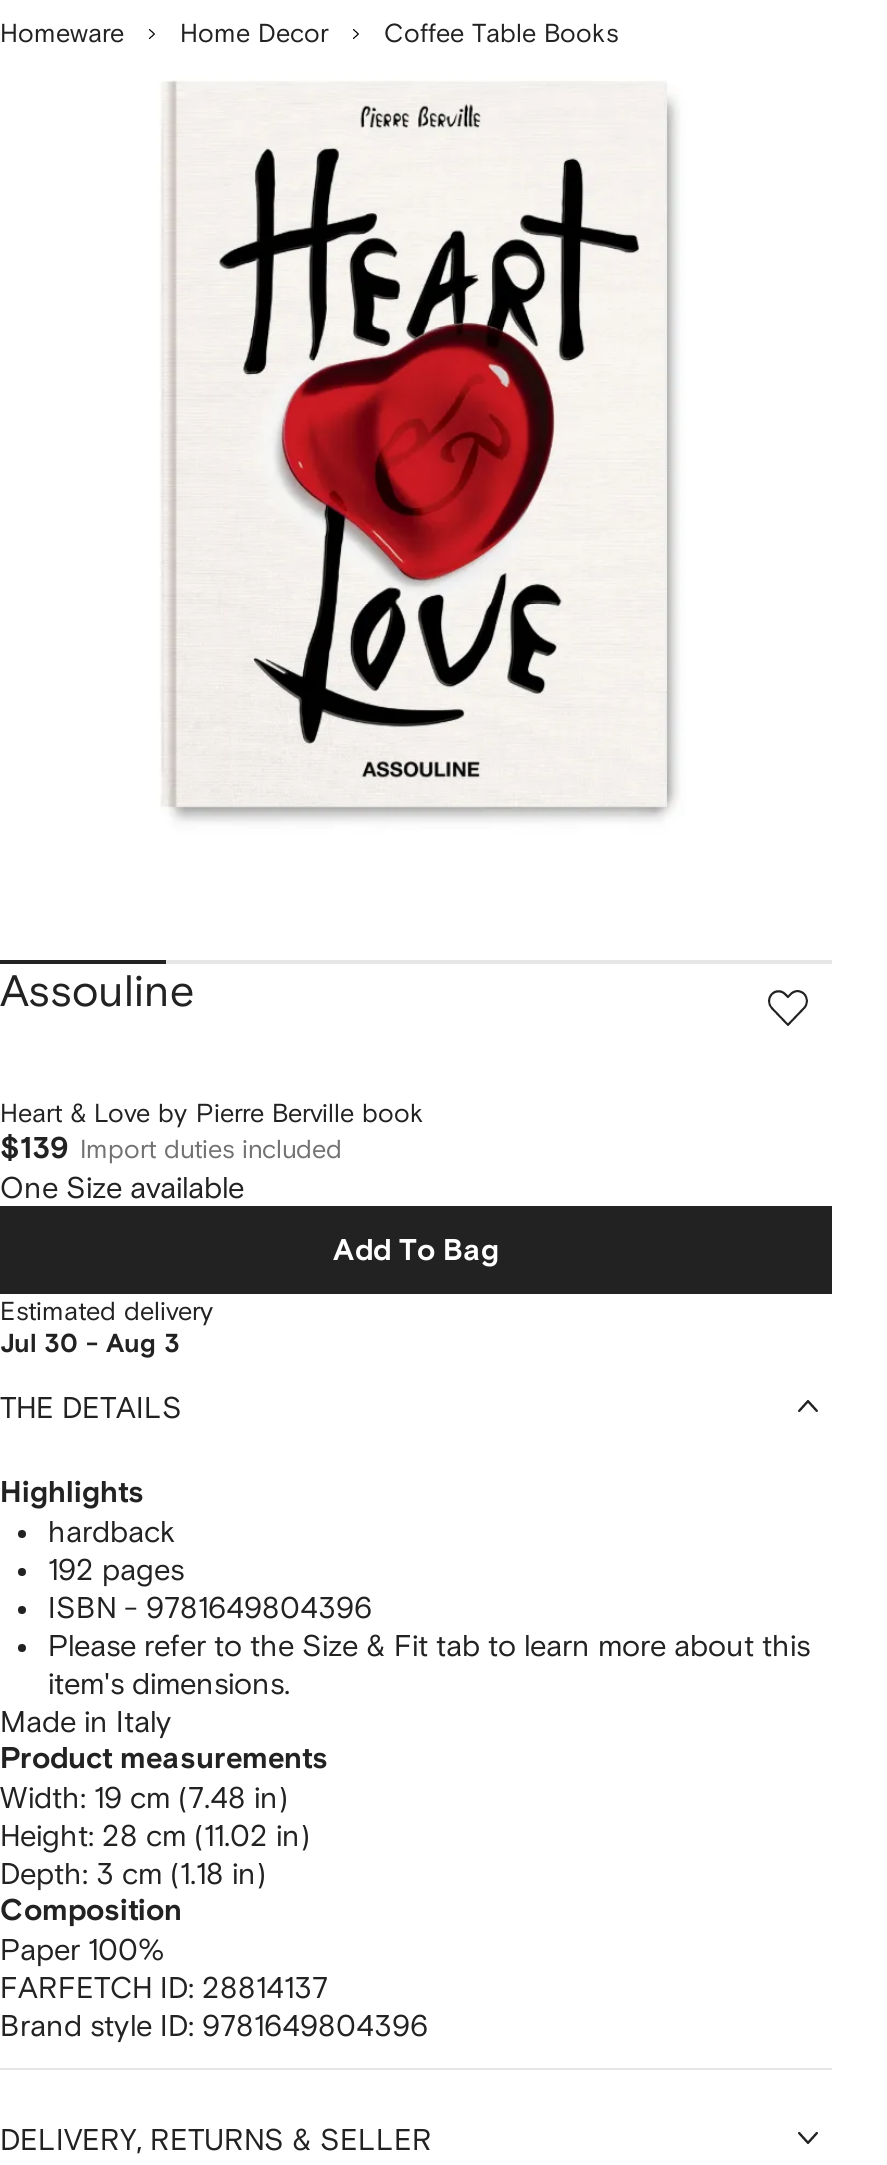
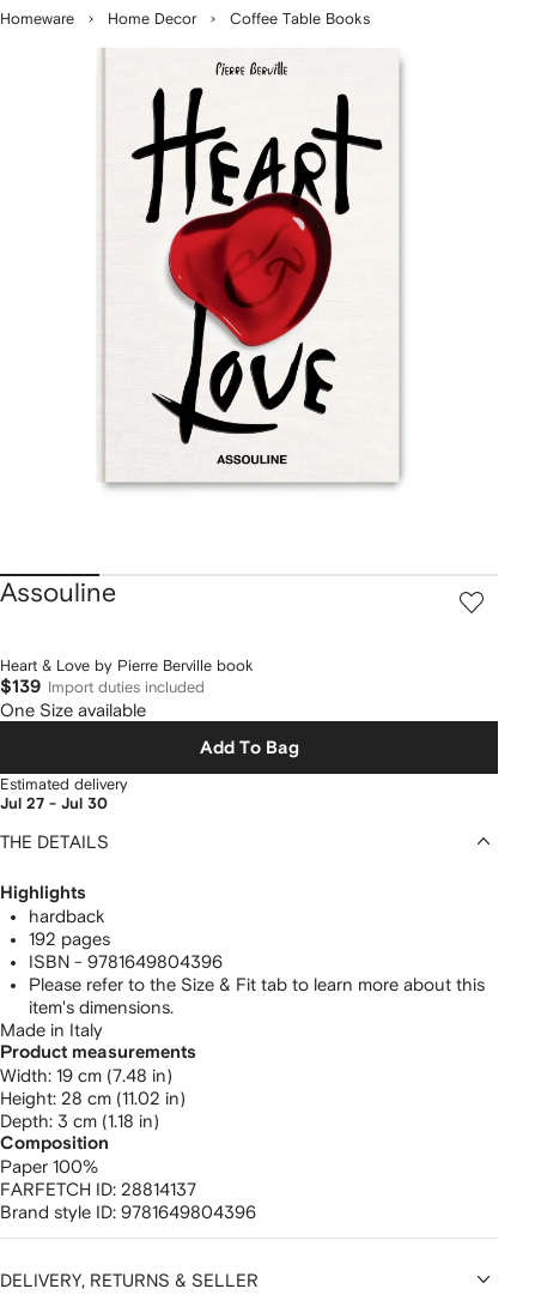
- Jul 30 - Aug 3
+ Jul 27 - Jul 30
